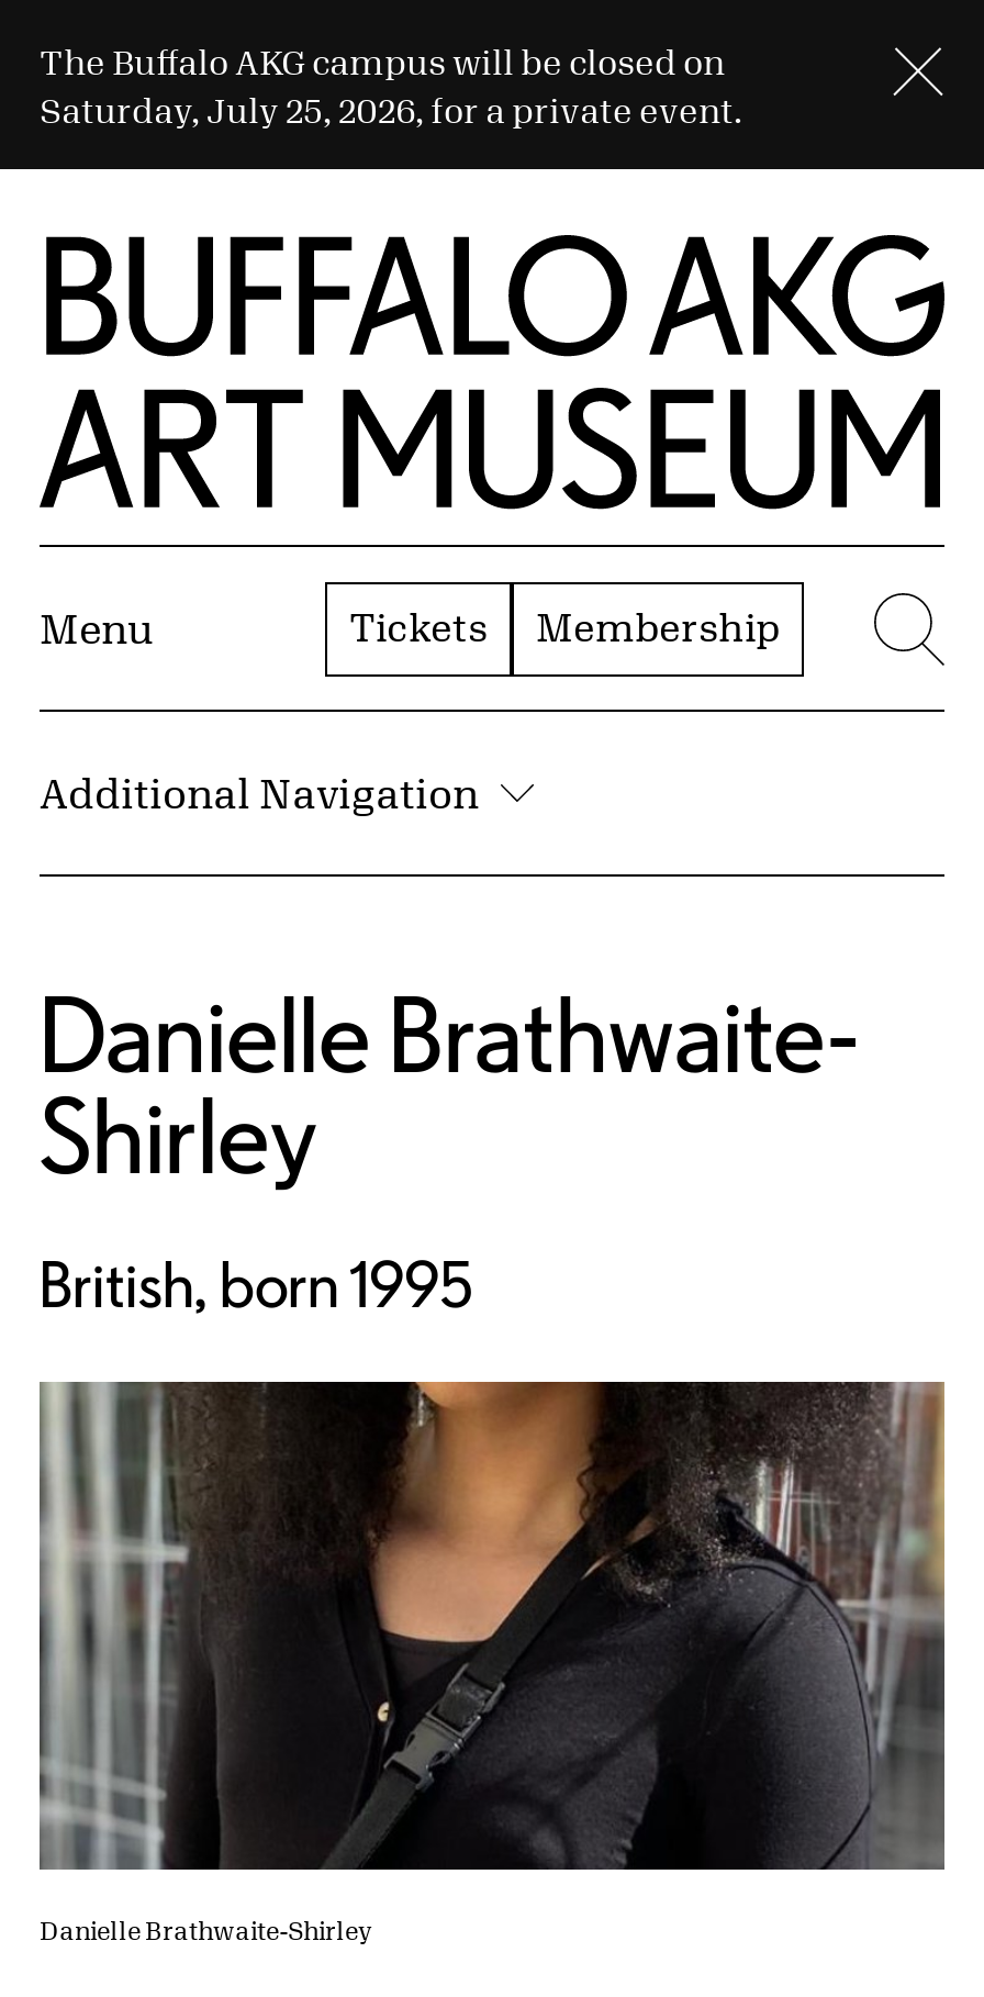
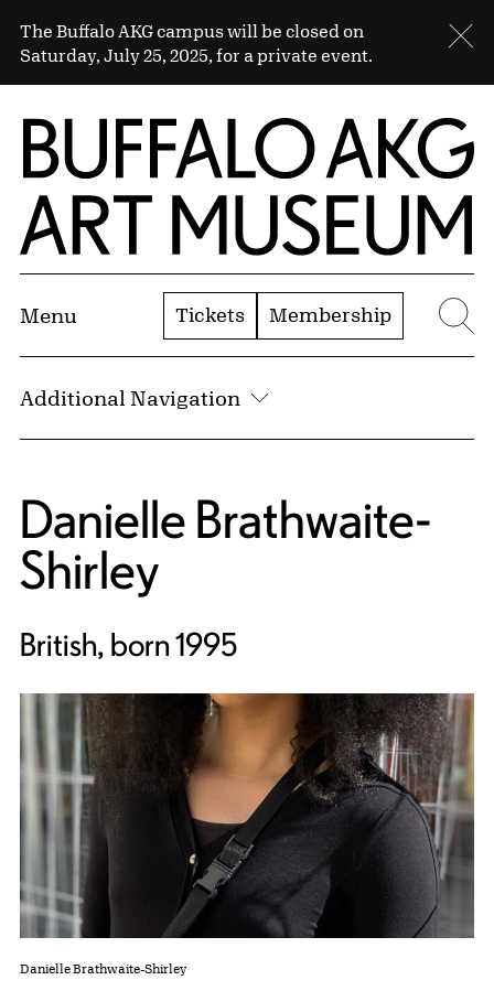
- Saturday, July 25, 2026, for a private event.
+ Saturday, July 25, 2025, for a private event.
